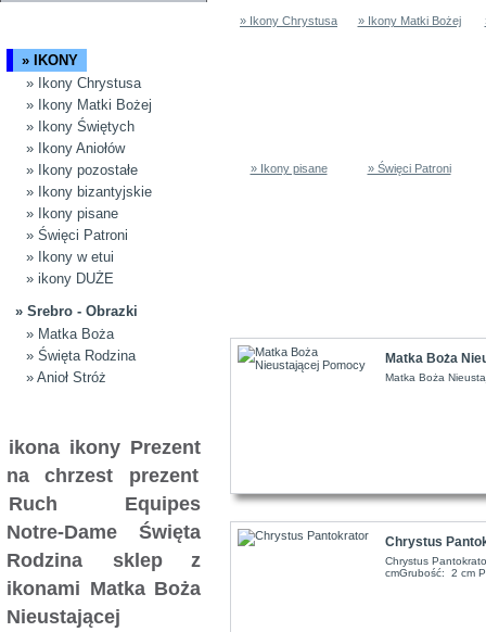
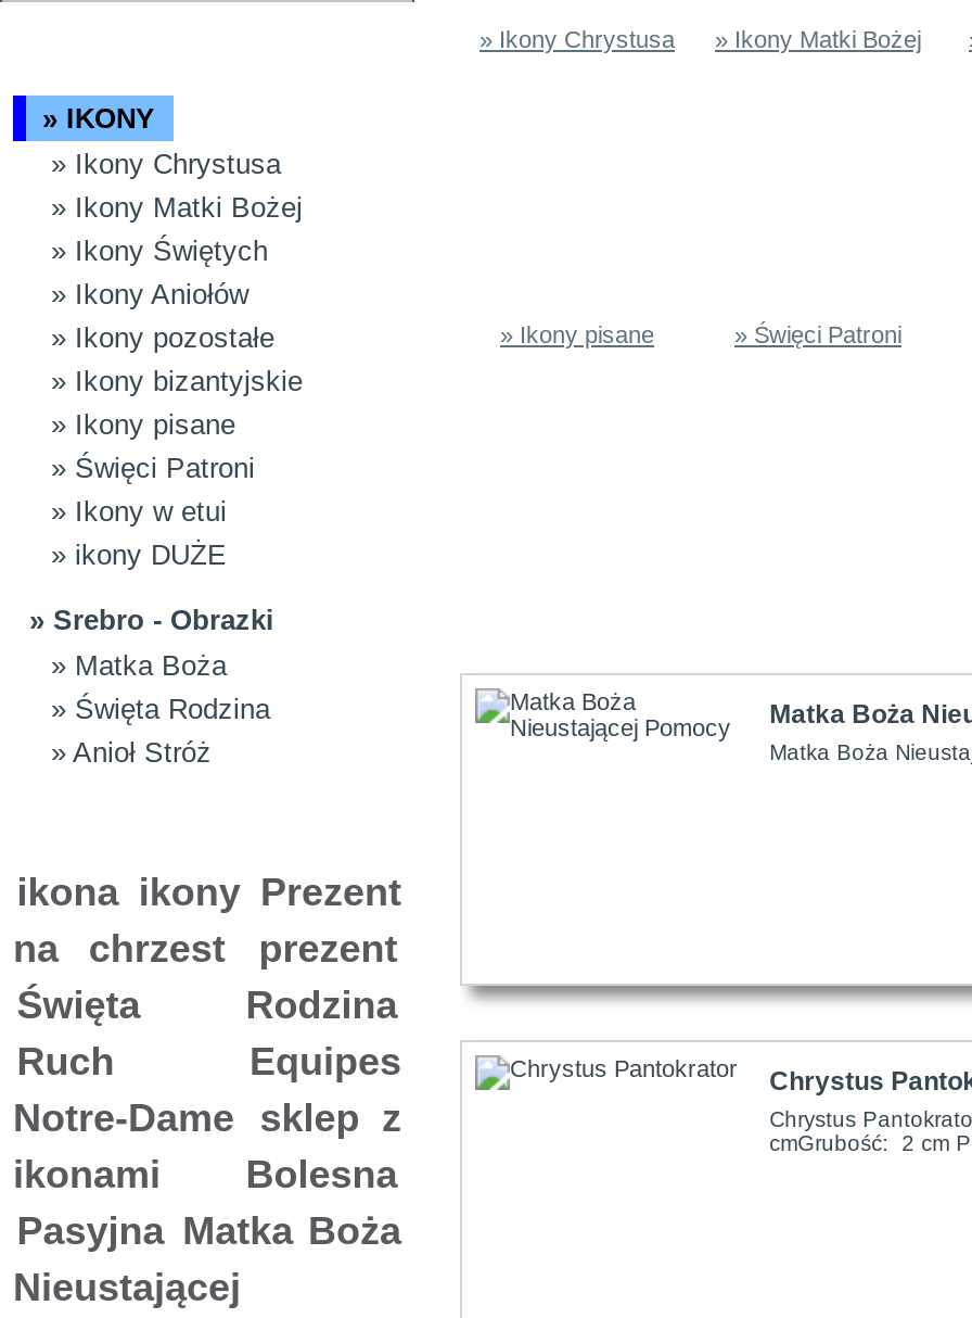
+ Święta Rodzina

- Notre-Dame
- Święta
- Rodzina
- sklep z
- ikonami Matka Boża
+ Notre-Dame sklep z
+ ikonami
+ Bolesna
+ Pasyjna Matka Boża
